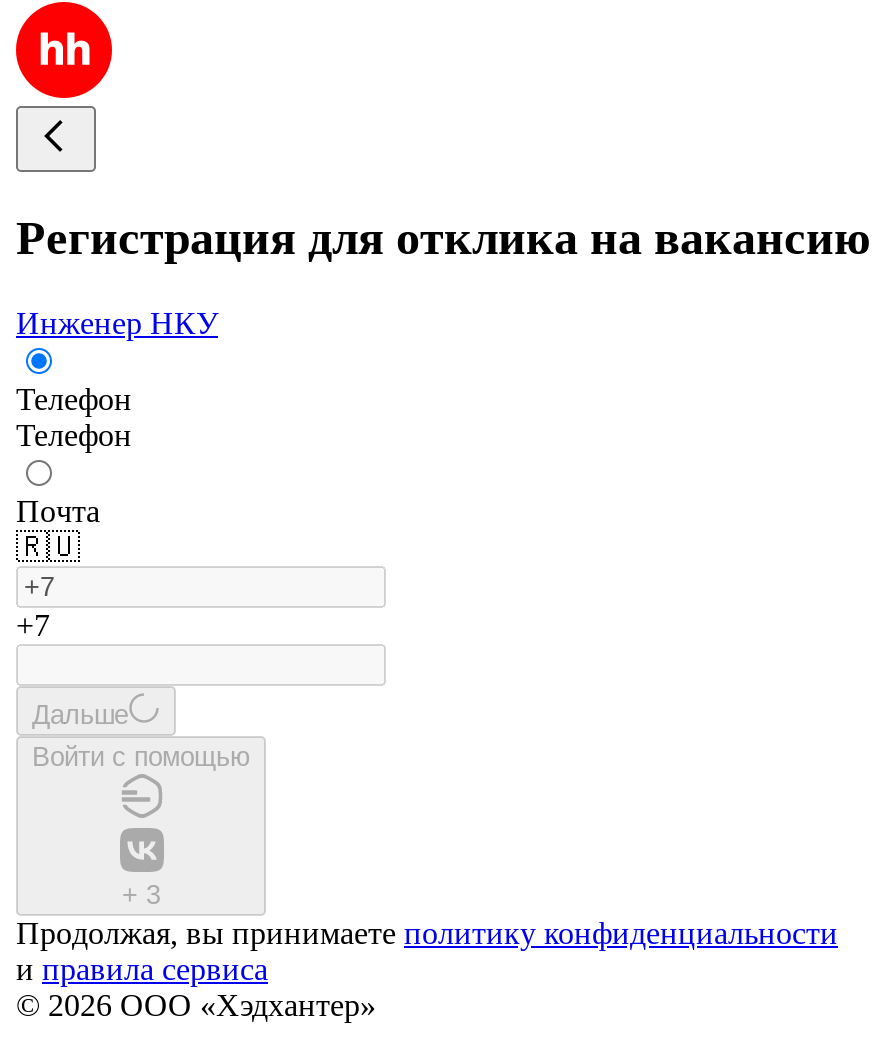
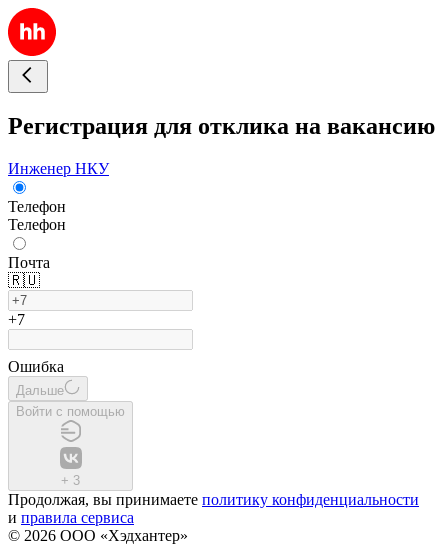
+ Ошибка
